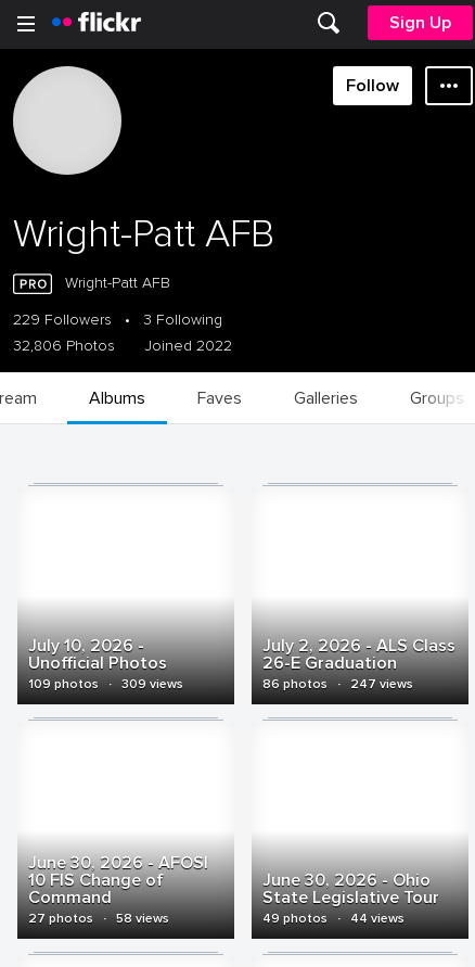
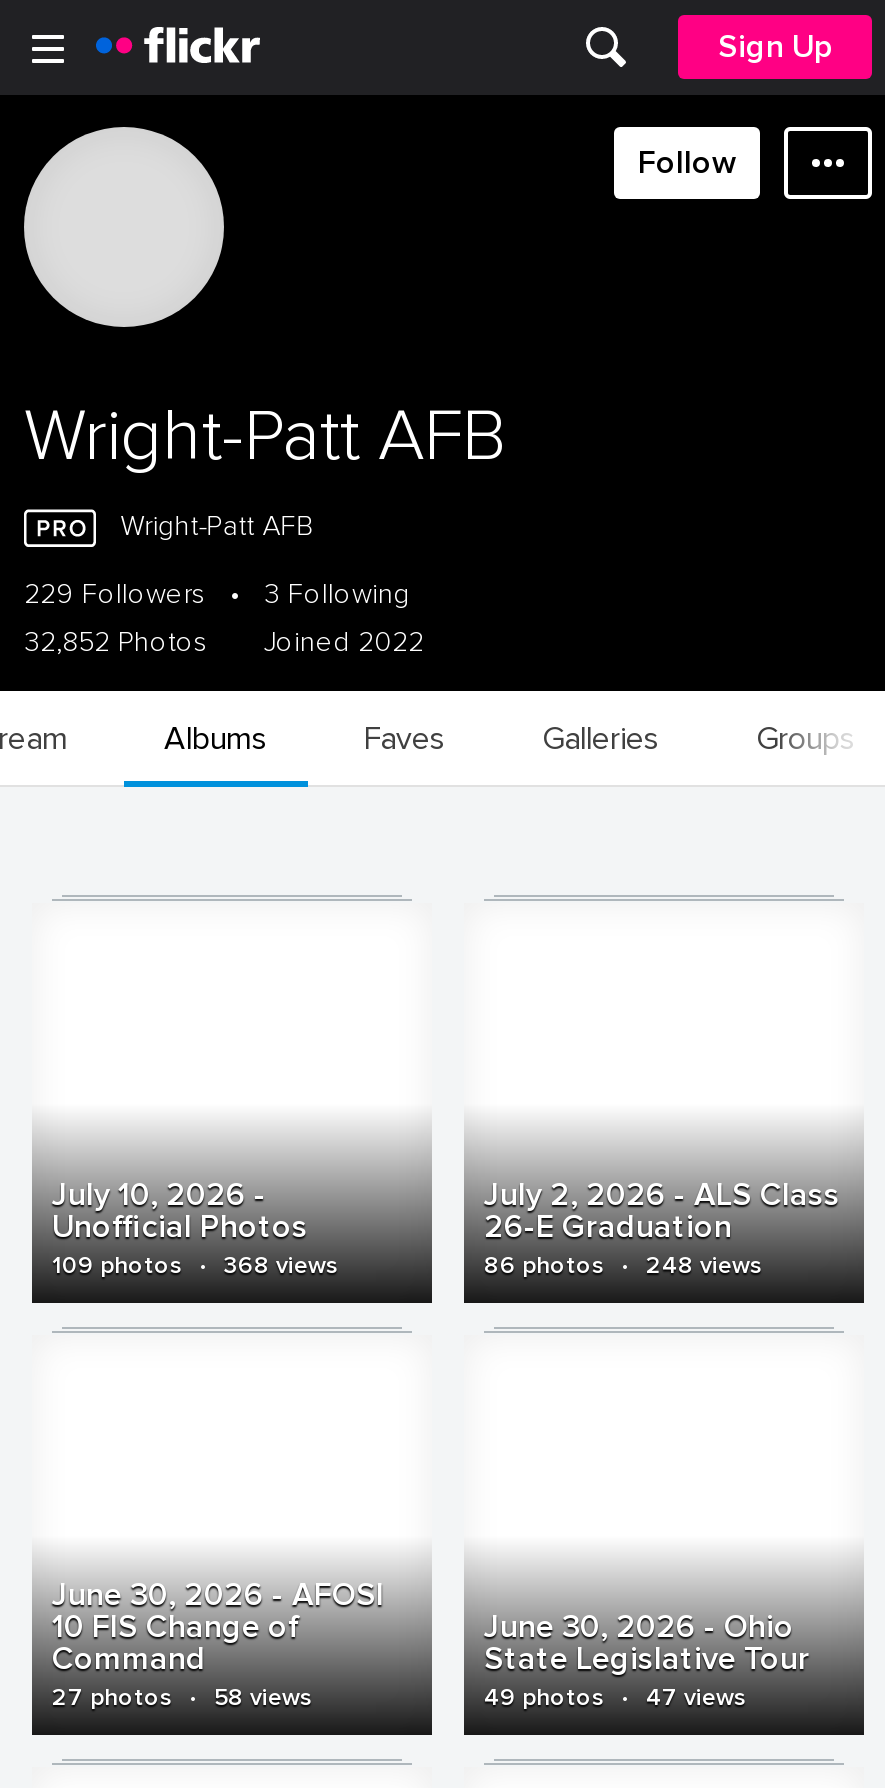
- 32,806 Photos Joined 2022
+ 32,852 Photos Joined 2022

- 109 photos · 309 views
+ 109 photos · 368 views

- 86 photos · 247 views
+ 86 photos · 248 views

- 49 photos · 44 views
+ 49 photos · 47 views
